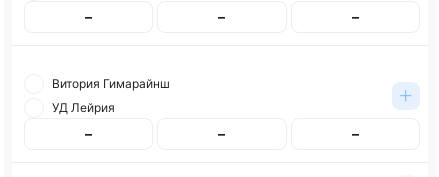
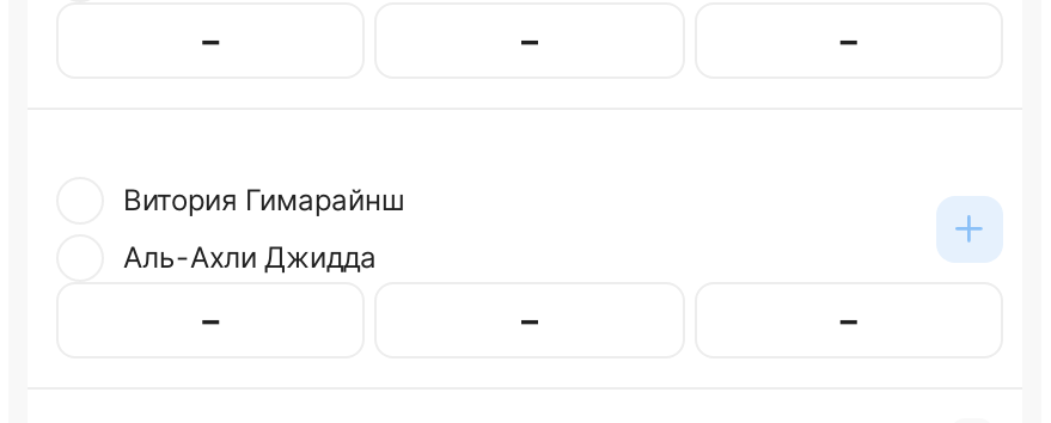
- УД Лейрия
+ Аль-Ахли Джидда
